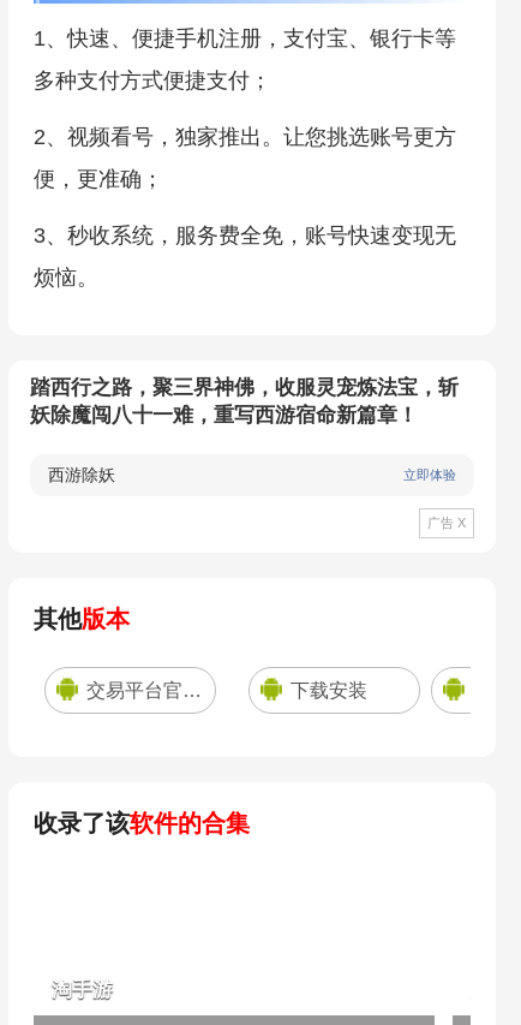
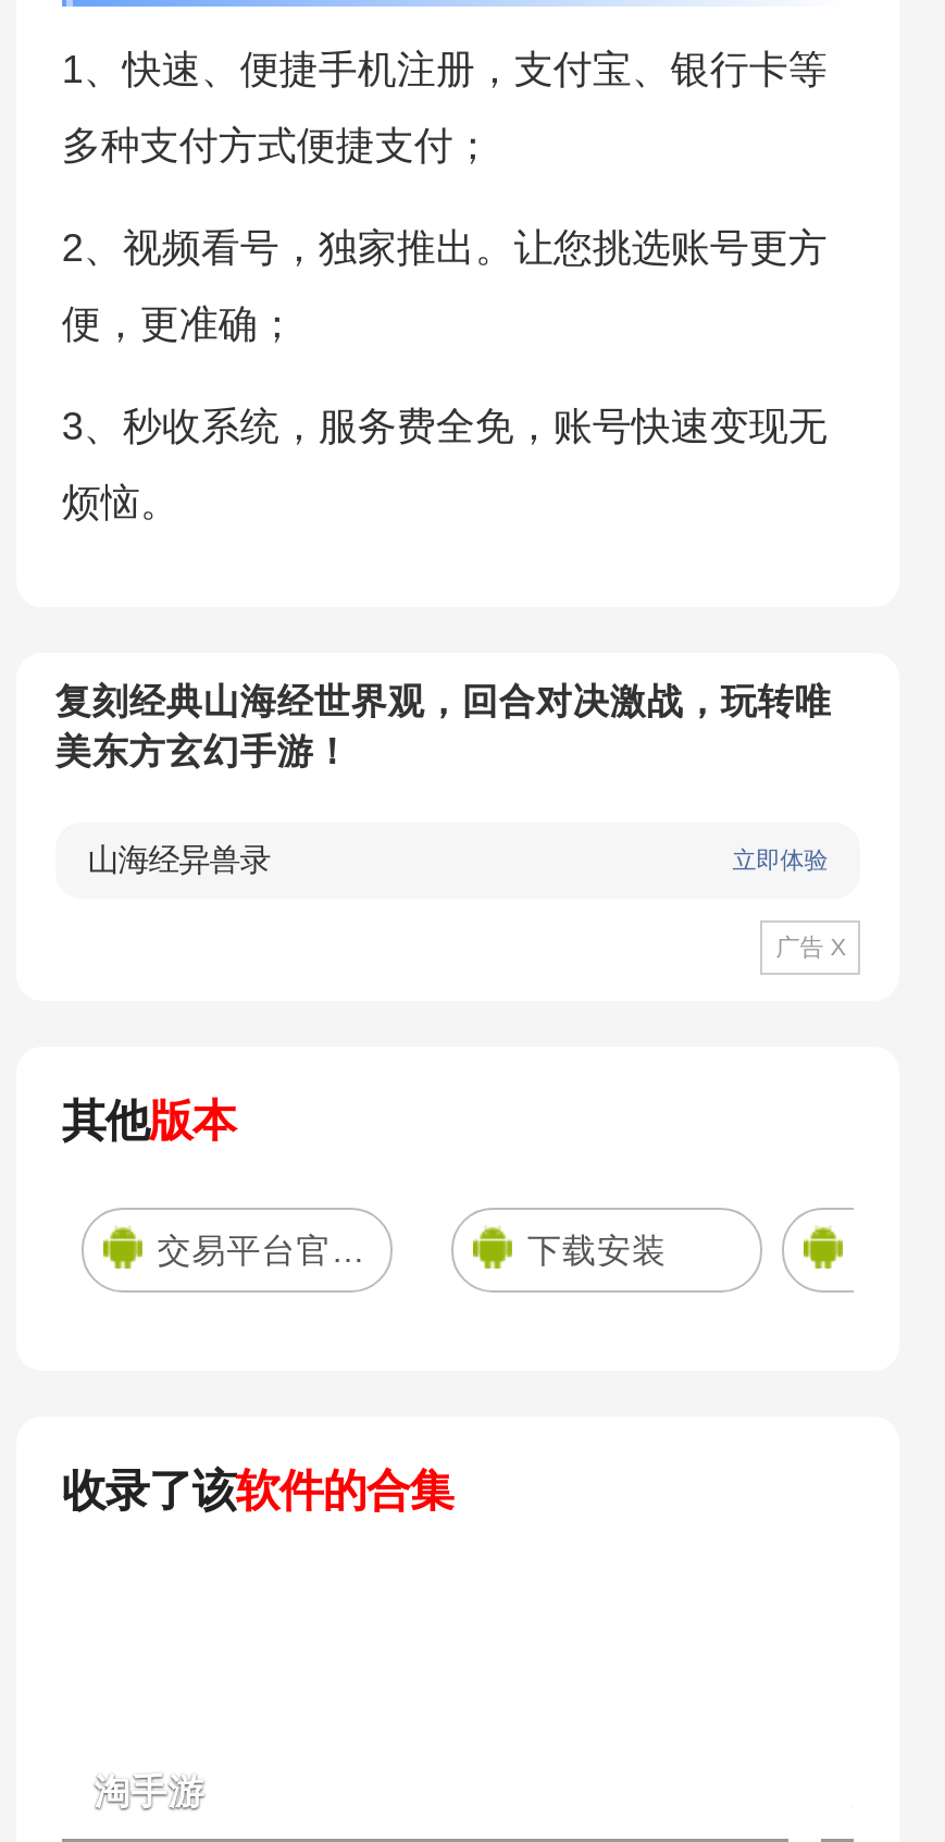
- 踏西行之路，聚三界神佛，收服灵宠炼法宝，斩
- 妖除魔闯八十一难，重写西游宿命新篇章！
+ 复刻经典山海经世界观，回合对决激战，玩转唯
+ 美东方玄幻手游！

- 西游除妖
+ 山海经异兽录
